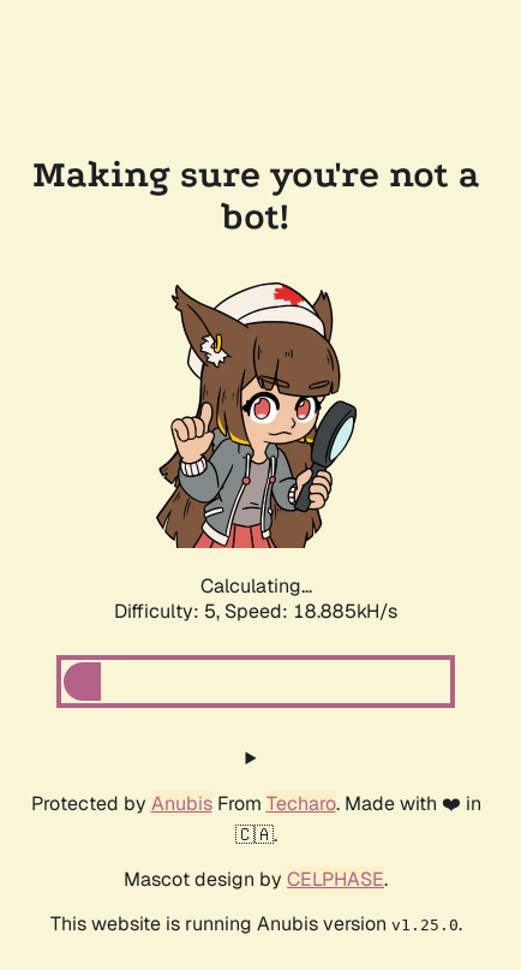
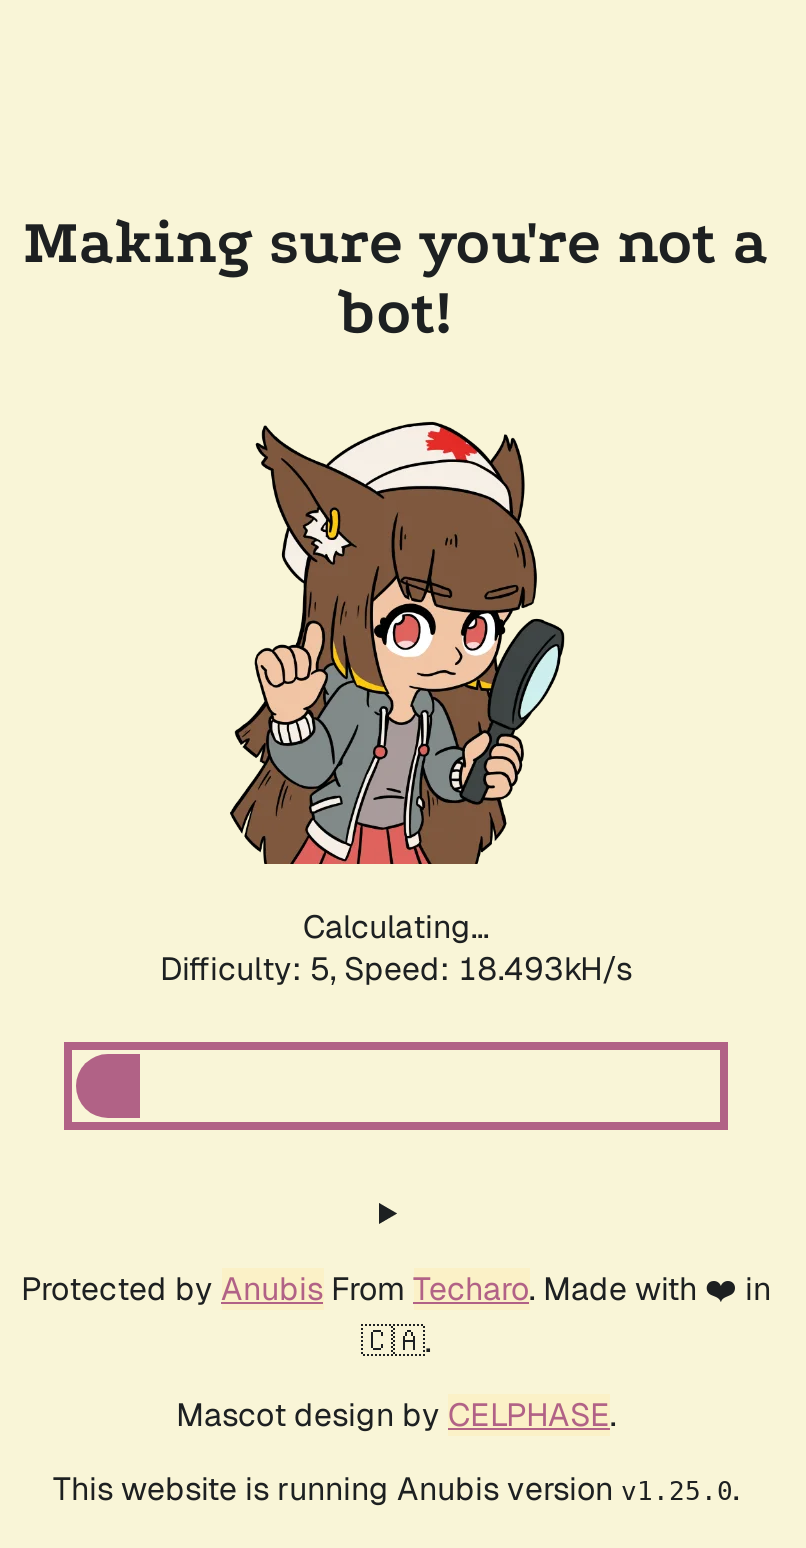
- Difficulty: 5, Speed: 18.885kH/s
+ Difficulty: 5, Speed: 18.493kH/s
